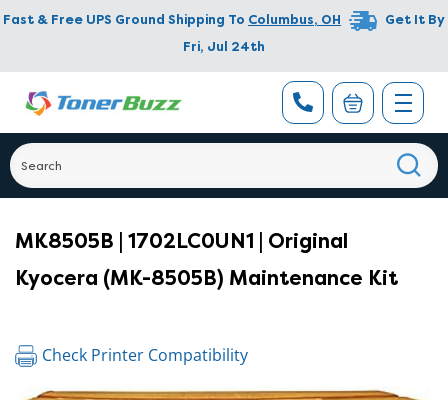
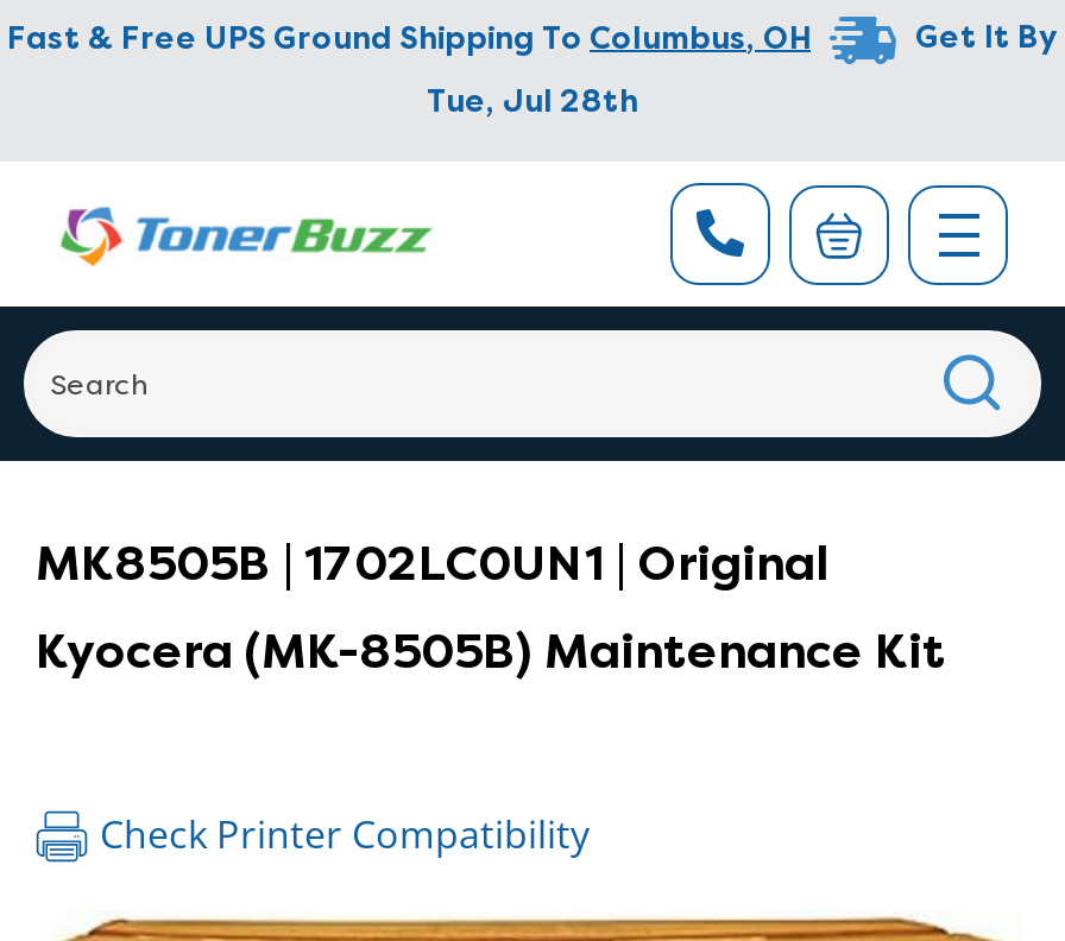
- Fri, Jul 24th
+ Tue, Jul 28th
